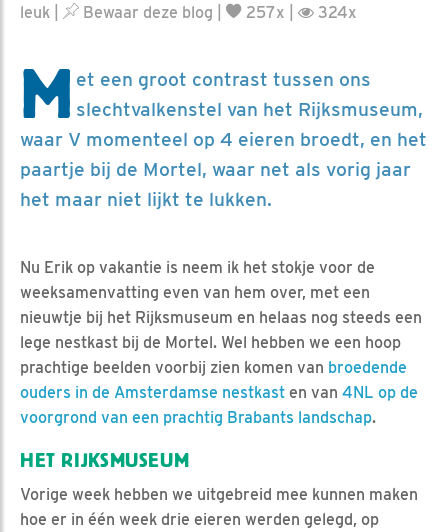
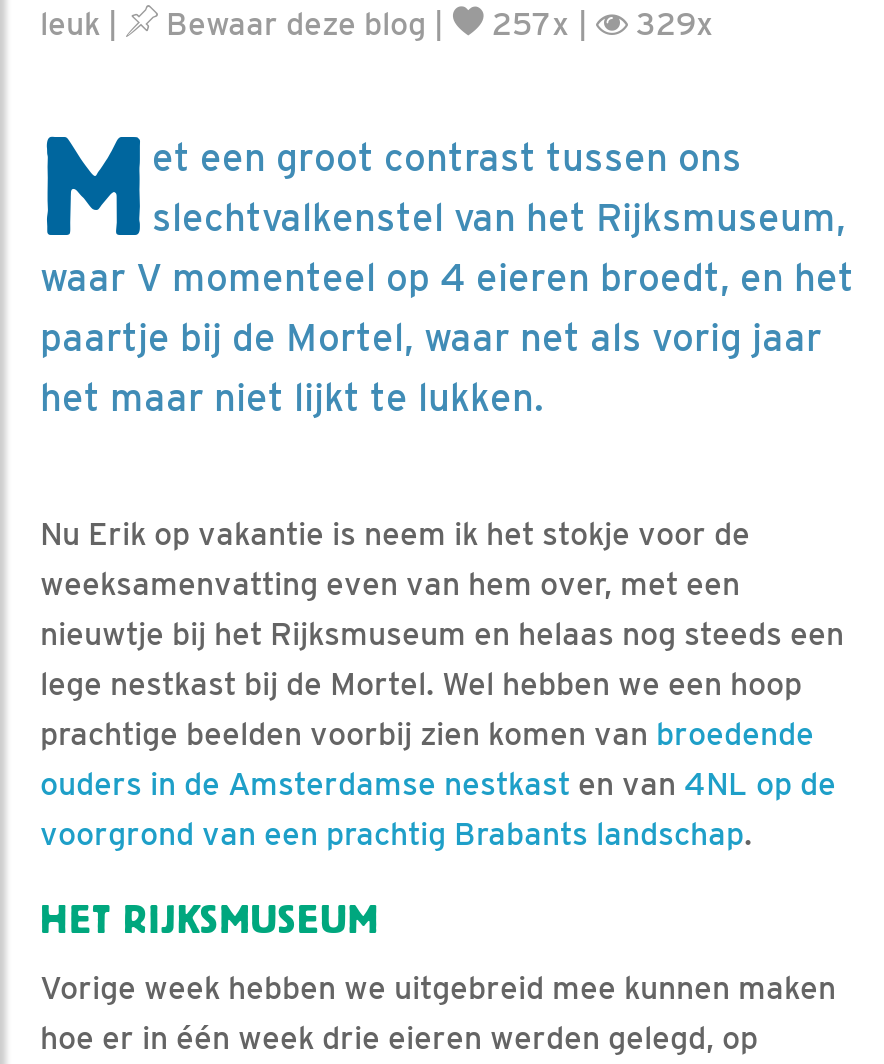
- 324x
+ 329x
